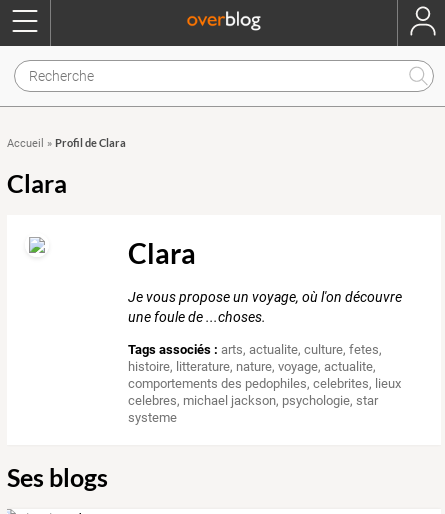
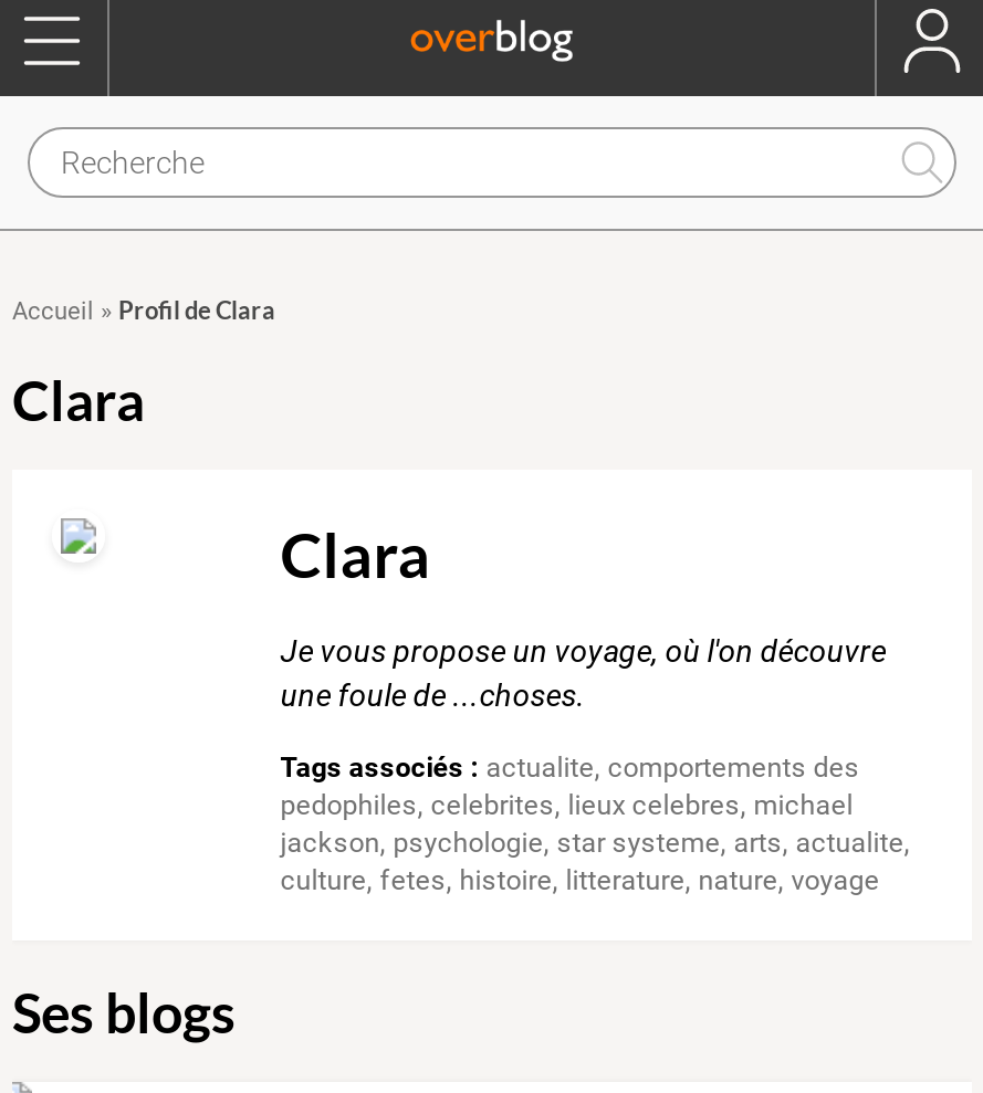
- Tags associés : arts, actualite, culture, fetes,
- histoire, litterature, nature, voyage, actualite,
- comportements des pedophiles, celebrites, lieux
- celebres, michael jackson, psychologie, star
- systeme
+ Tags associés : actualite, comportements des
+ pedophiles, celebrites, lieux celebres, michael
+ jackson, psychologie, star systeme, arts, actualite,
+ culture, fetes, histoire, litterature, nature, voyage
